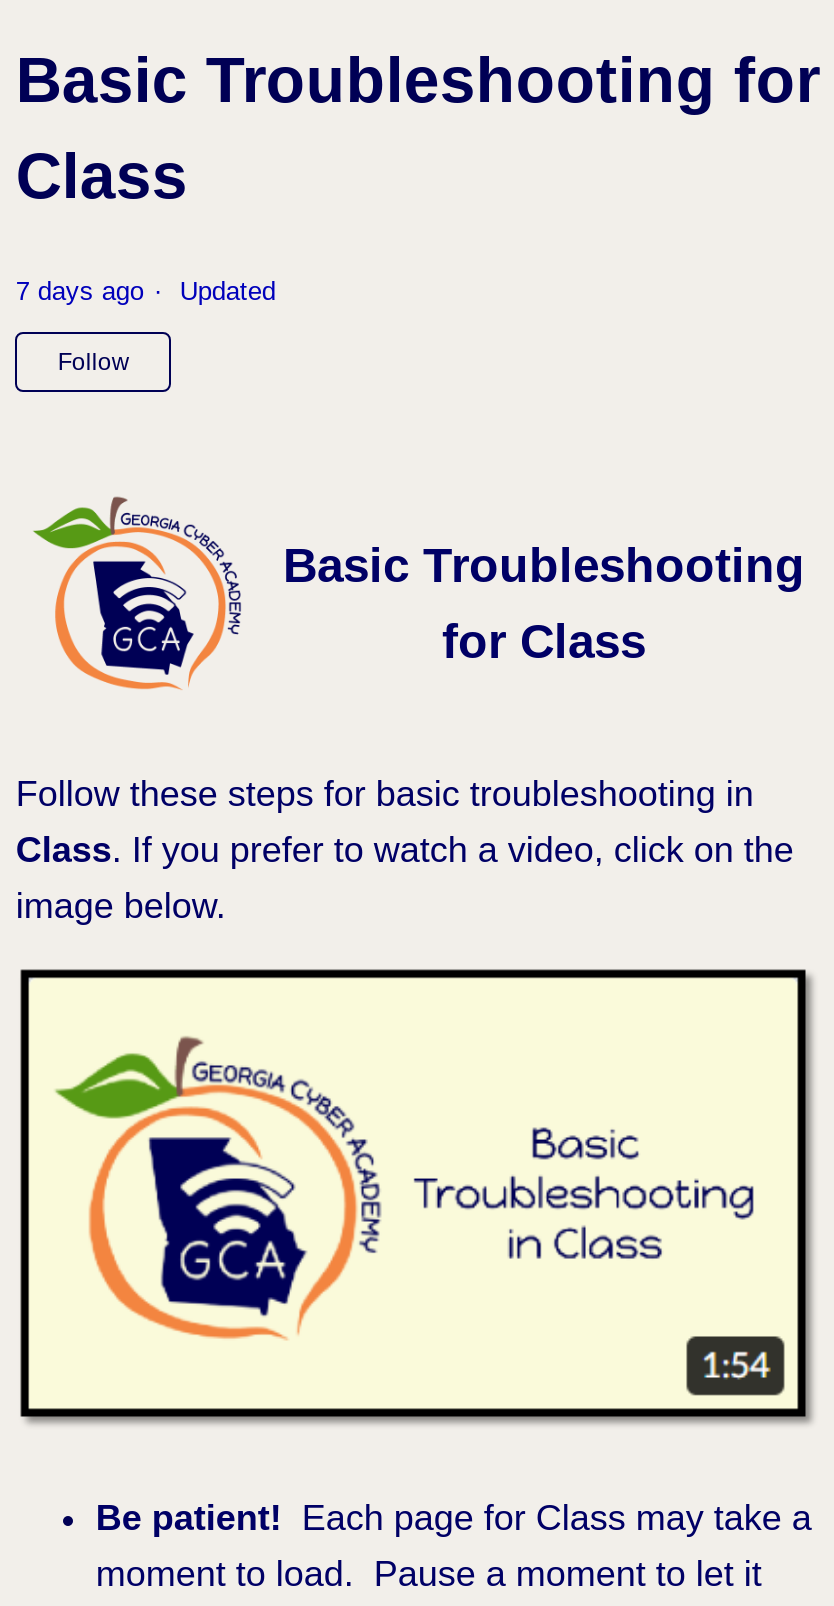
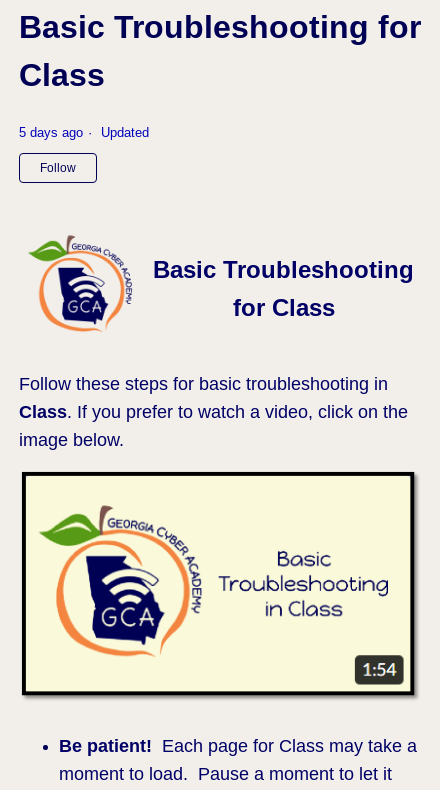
- 7 days ago Updated
+ 5 days ago Updated
